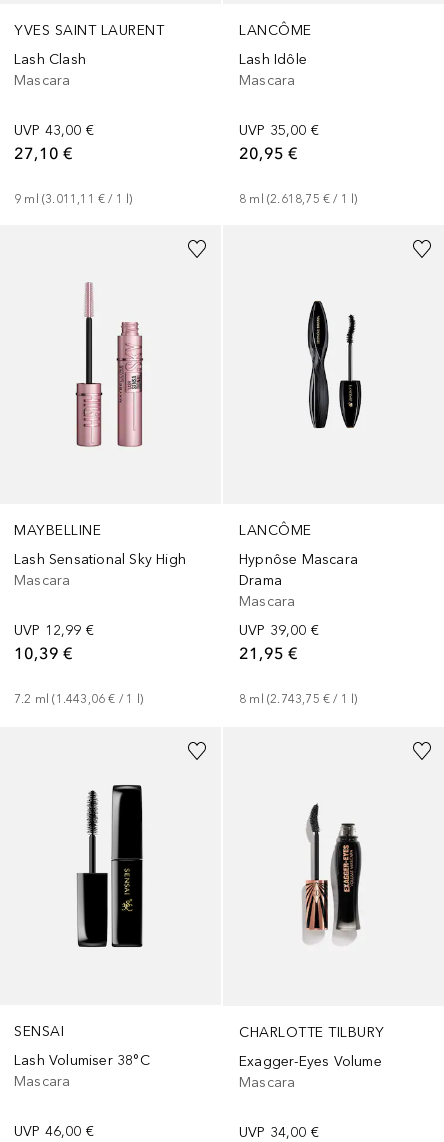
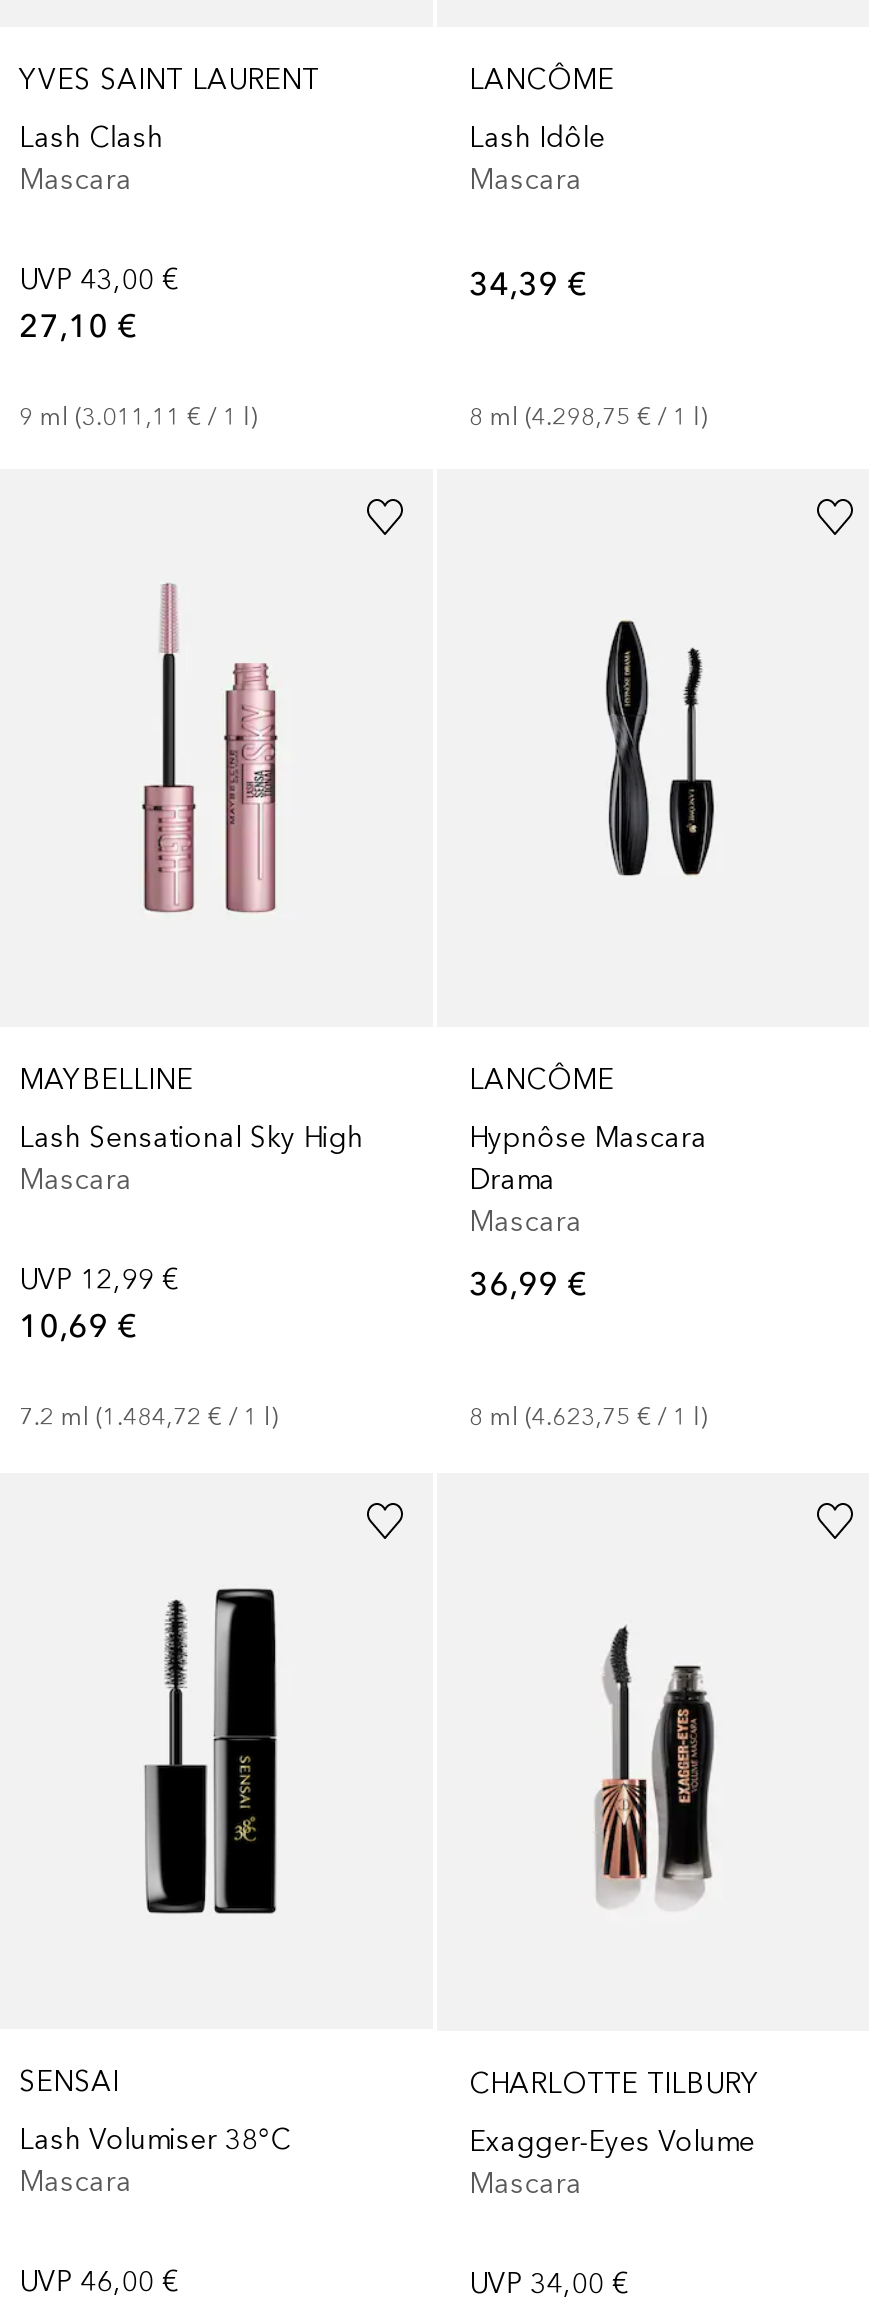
- UVP 35,00 €
- 20,95 €
+ 34,39 €

- 8 ml (2.618,75 €/ 1 l)
+ 8 ml (4.298,75 €/ 1 l)

- UVP 39,00 €
- 21,95 €
+ 36,99 €

- 10,39 €
+ 10,69 €

- 7.2 ml (1.443,06 €/ 1 l)
+ 7.2 ml (1.484,72 €/ 1 l)

- 8 ml (2.743,75 €/ 1 l)
+ 8 ml (4.623,75 €/ 1 l)
